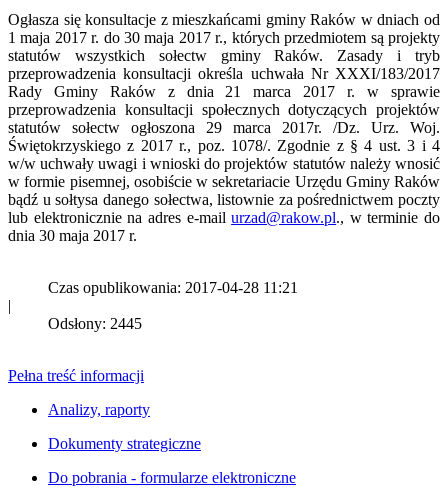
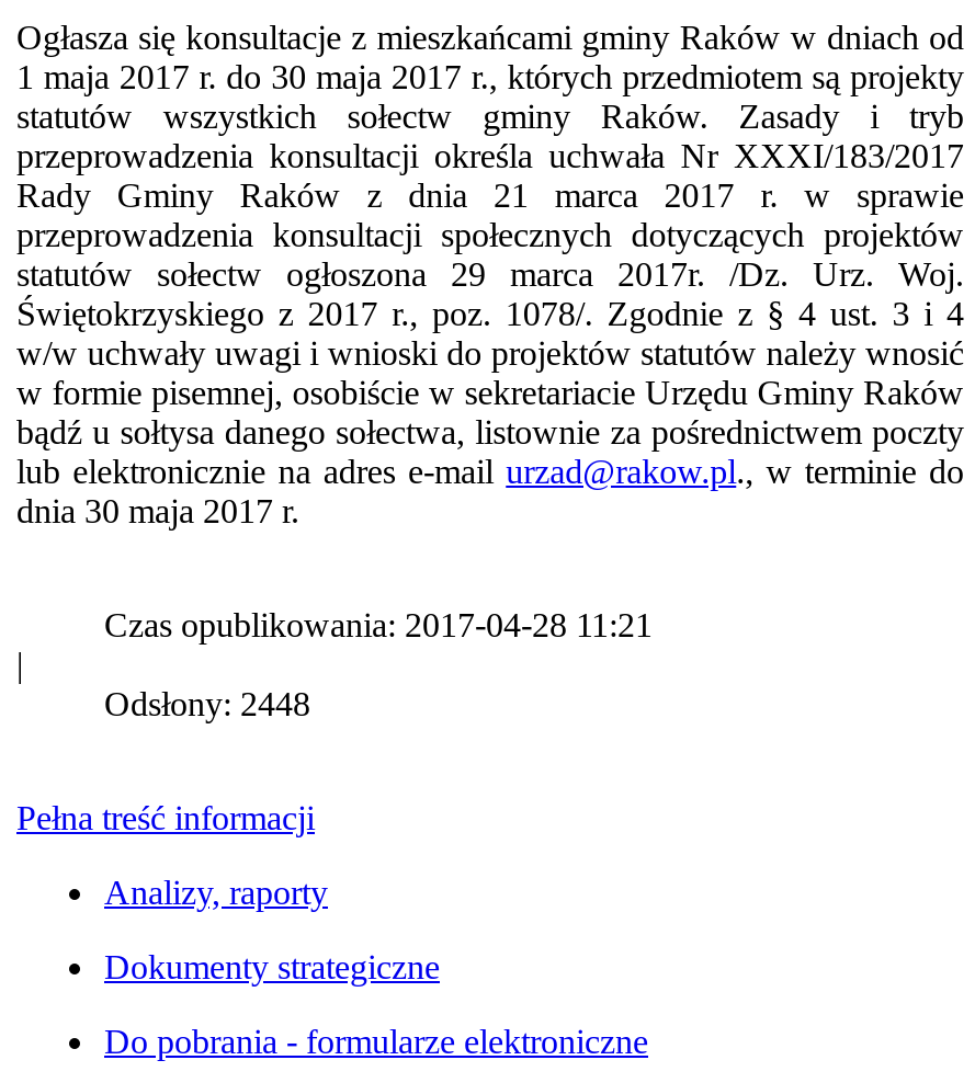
- Odsłony: 2445
+ Odsłony: 2448
